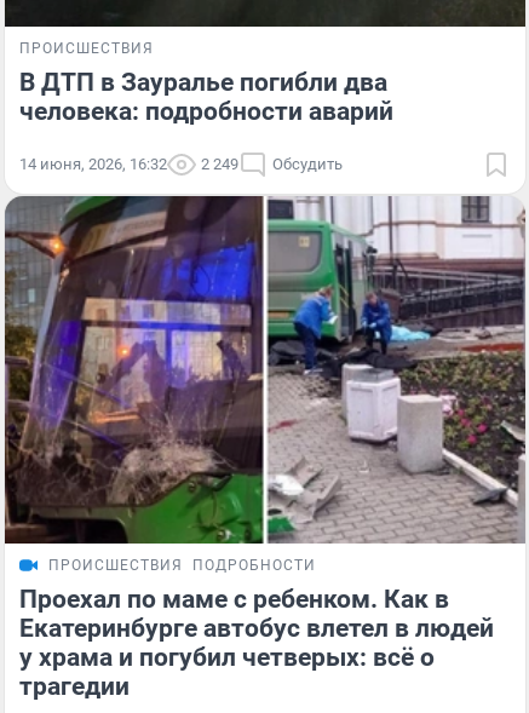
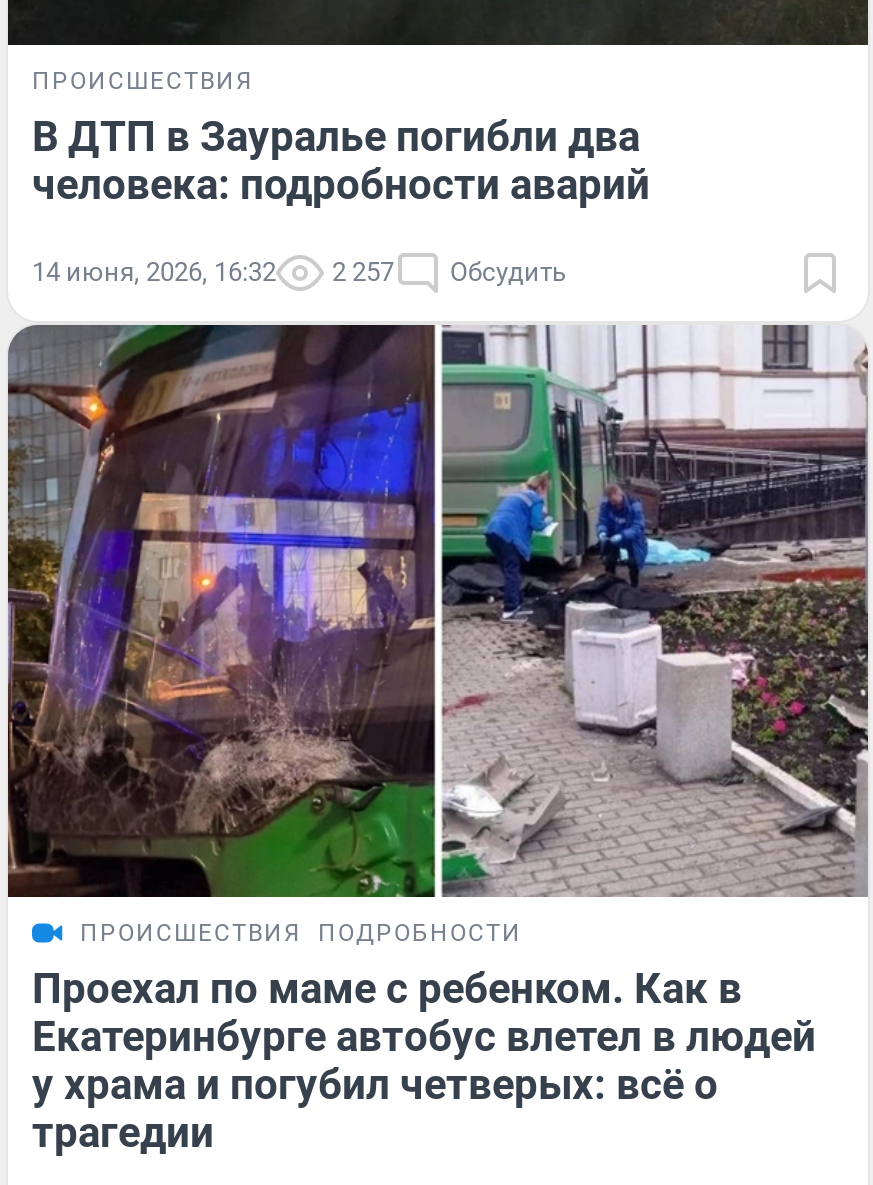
- 14 июня, 2026, 16:32 2 249 Обсудить
+ 14 июня, 2026, 16:32 2 257 Обсудить
